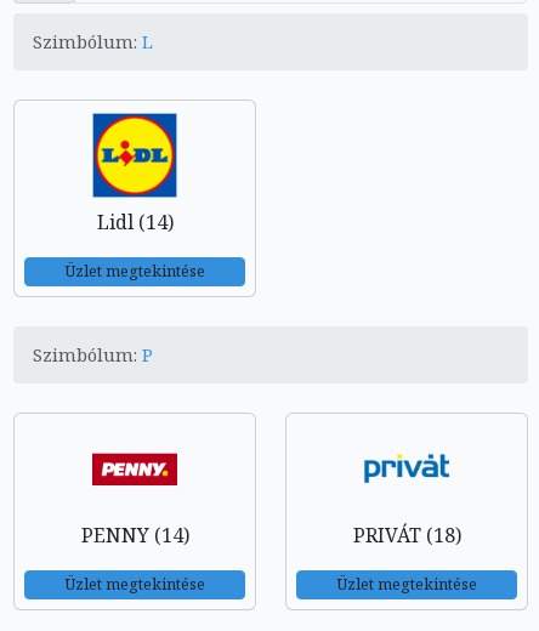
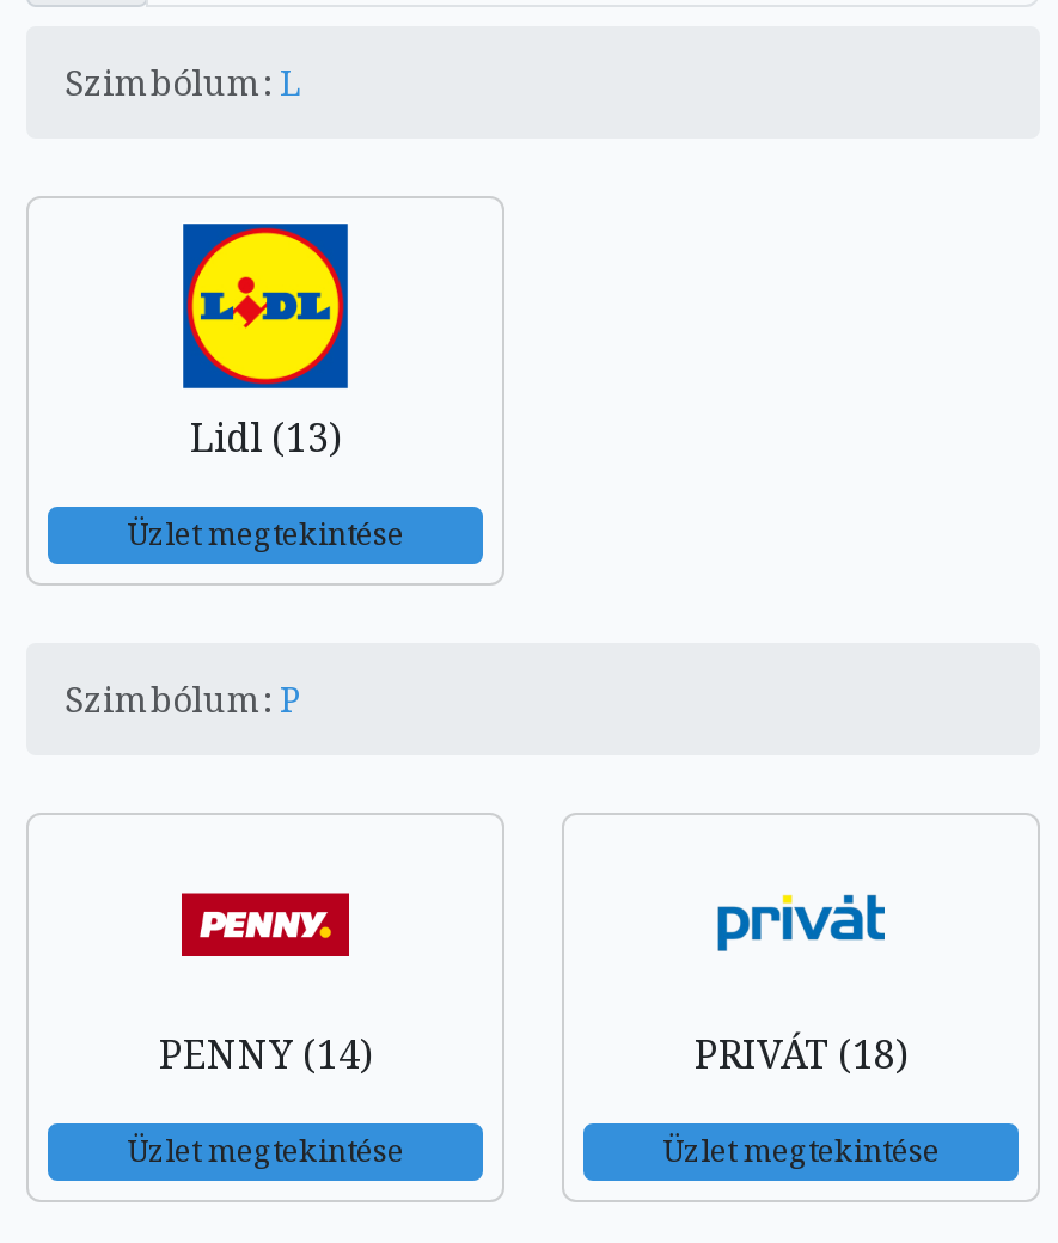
- Lidl (14)
+ Lidl (13)
